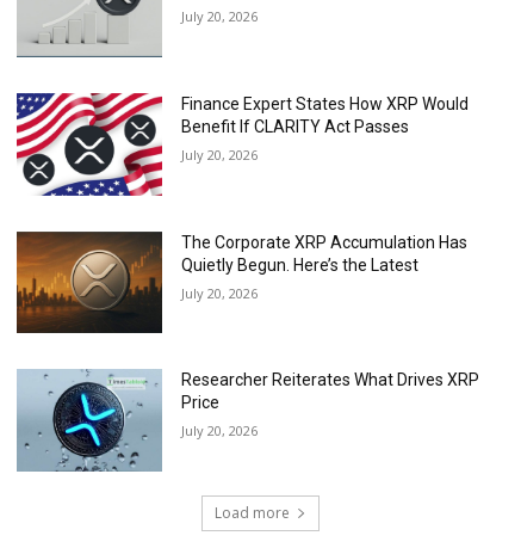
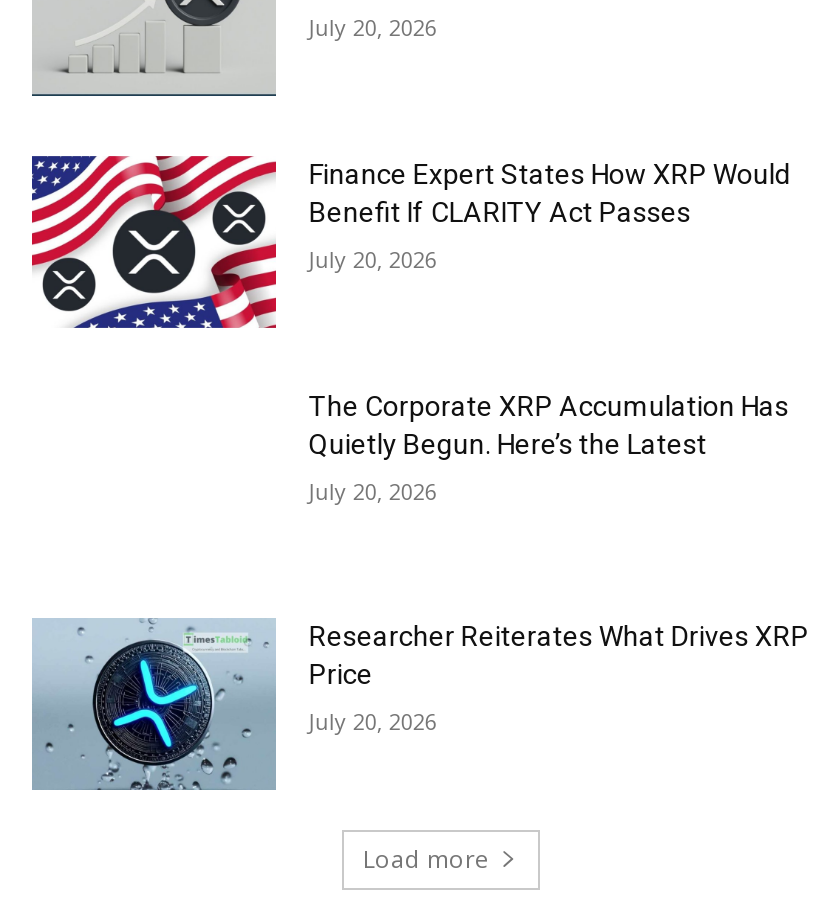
- [image]
